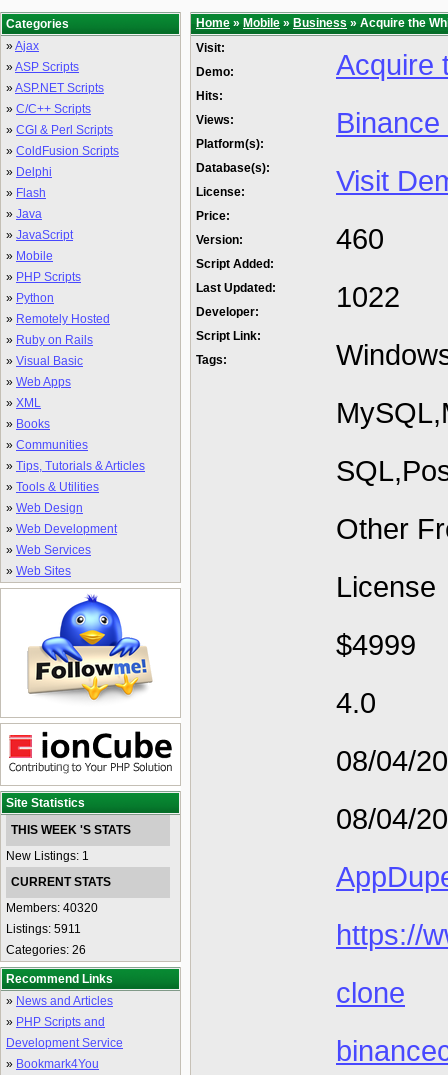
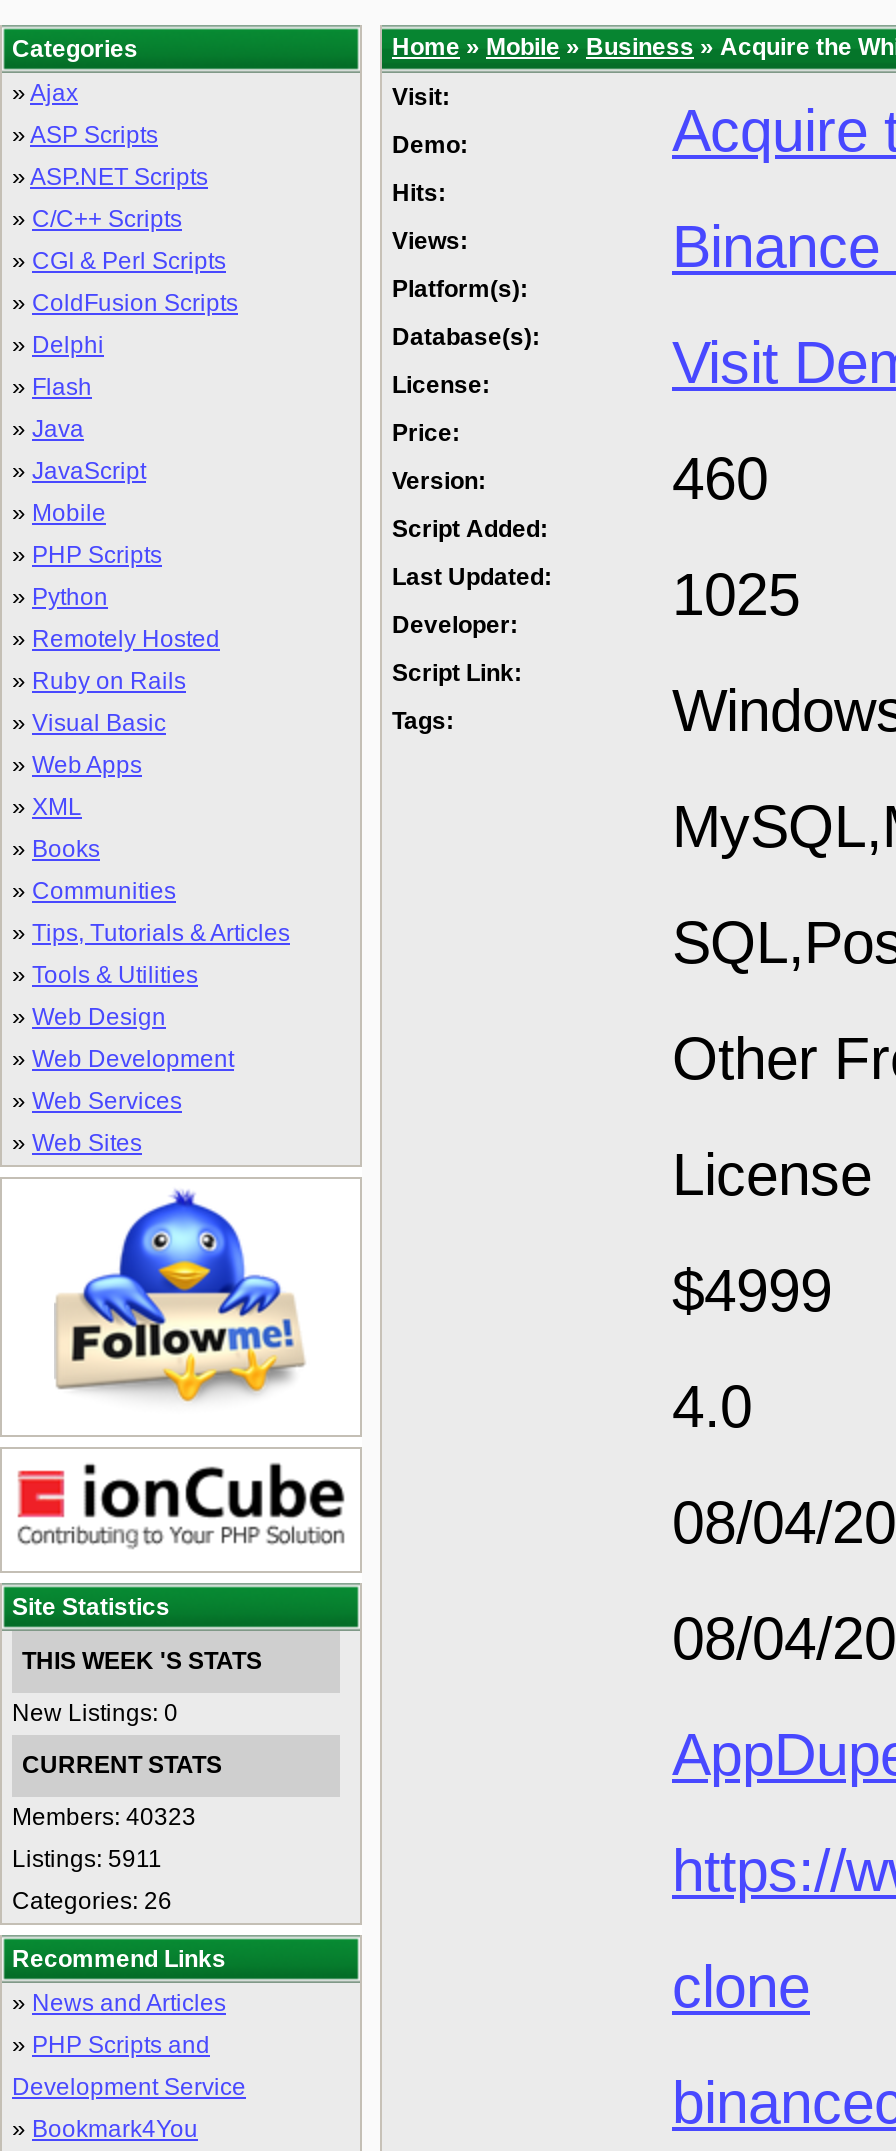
- 1022
+ 1025

- New Listings: 1
+ New Listings: 0

- Members: 40320
+ Members: 40323
